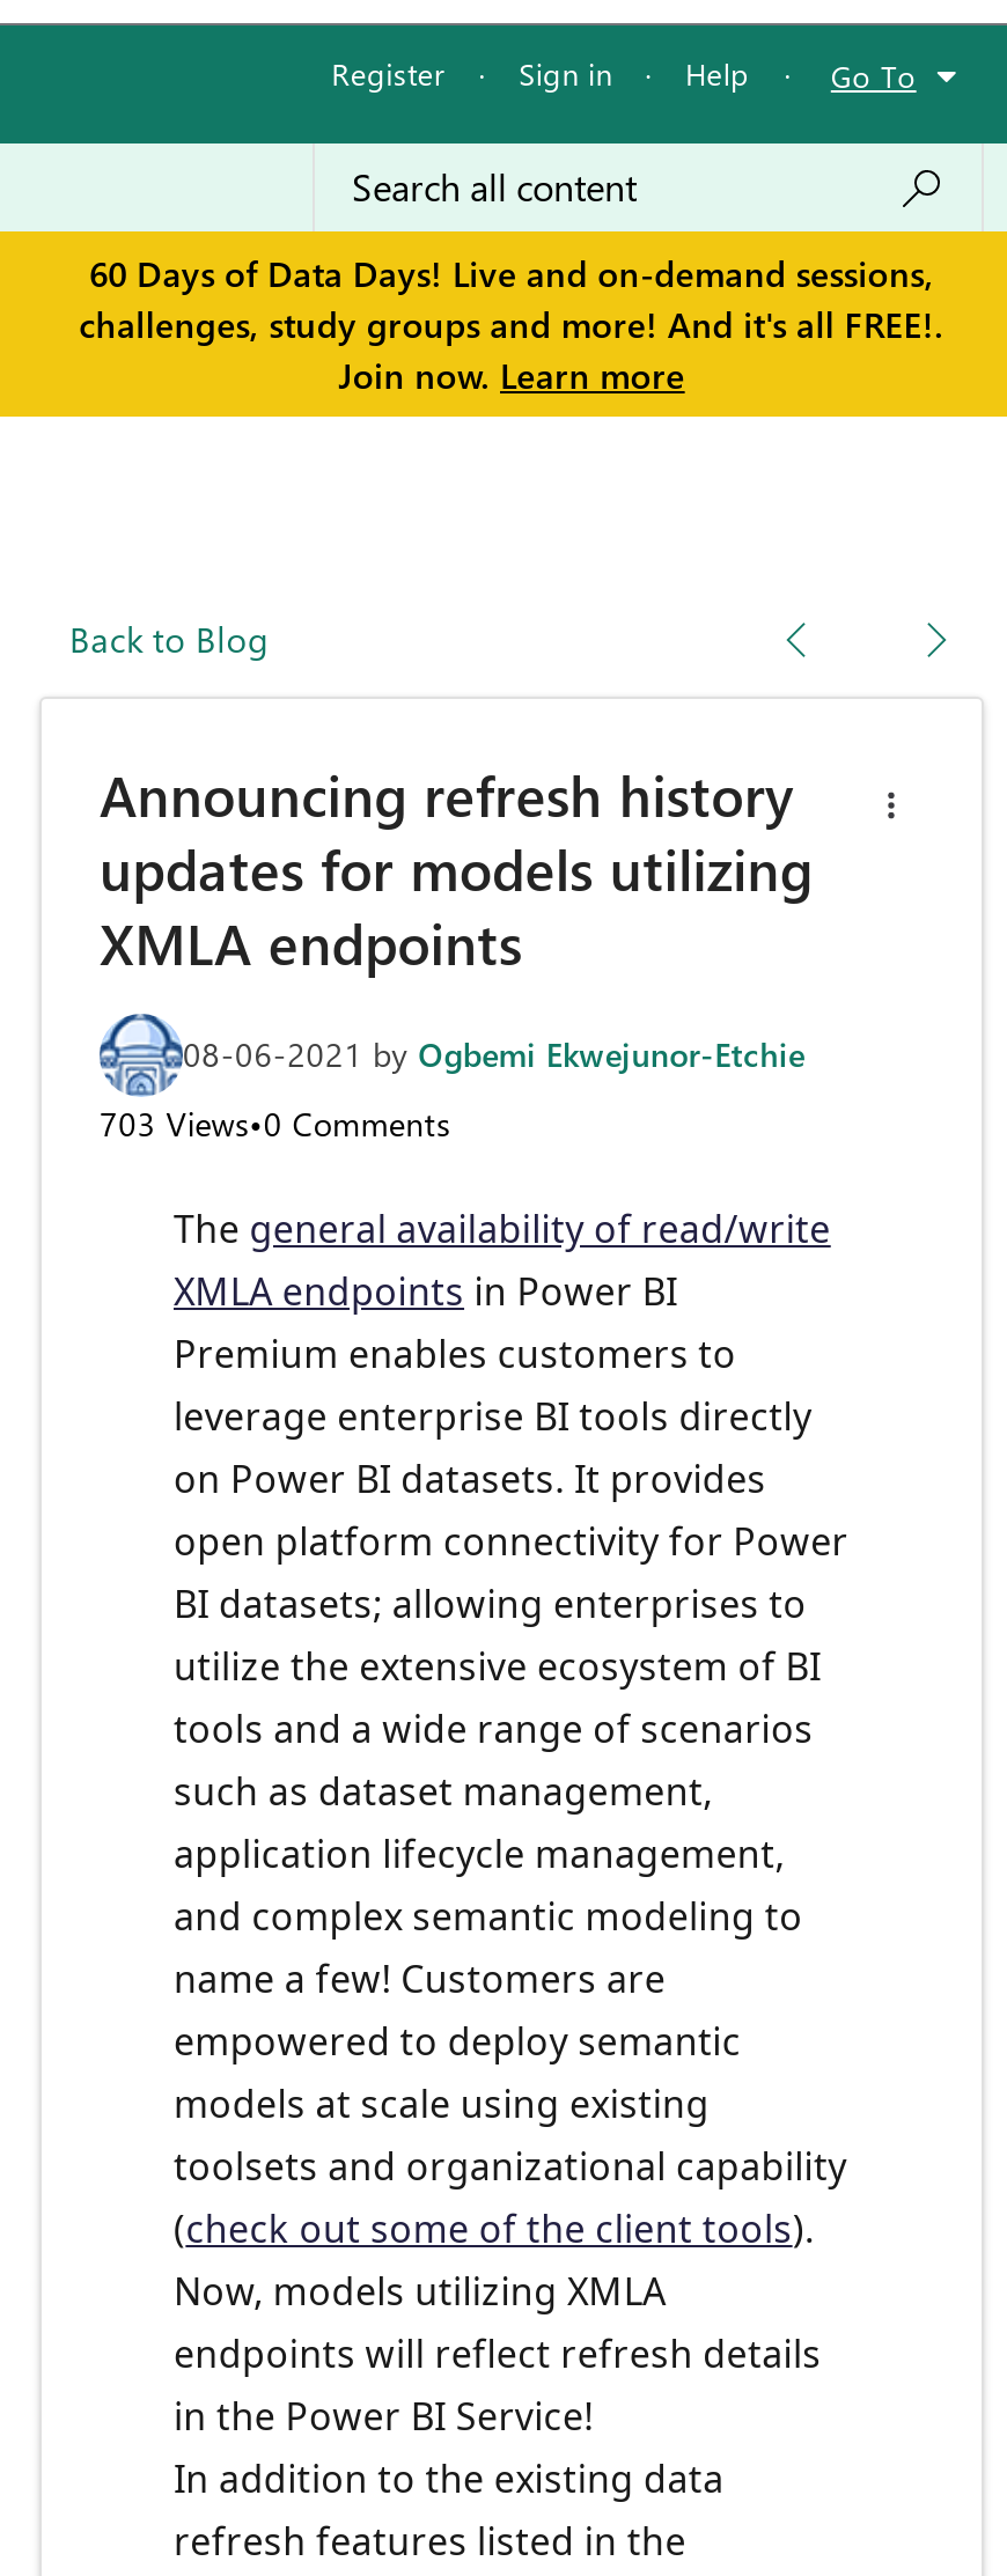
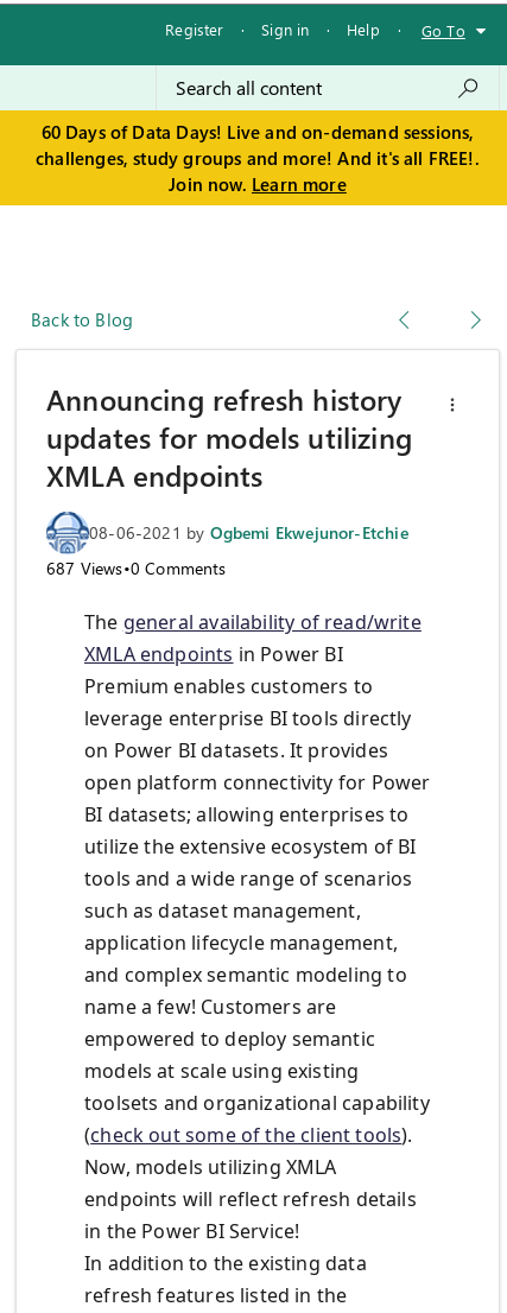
- 703 Views•0 Comments
+ 687 Views•0 Comments
